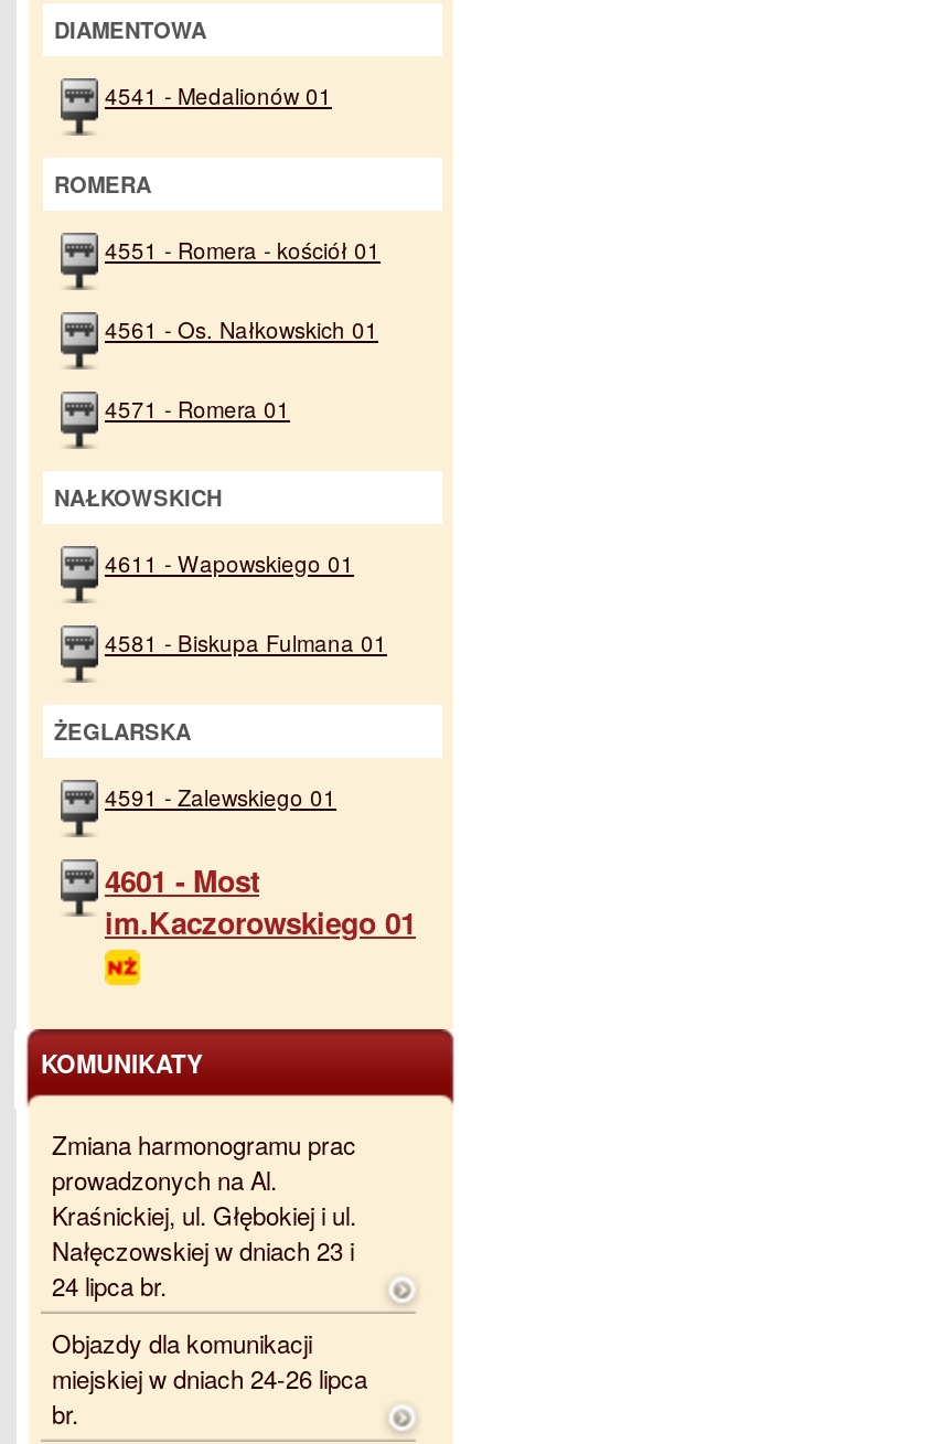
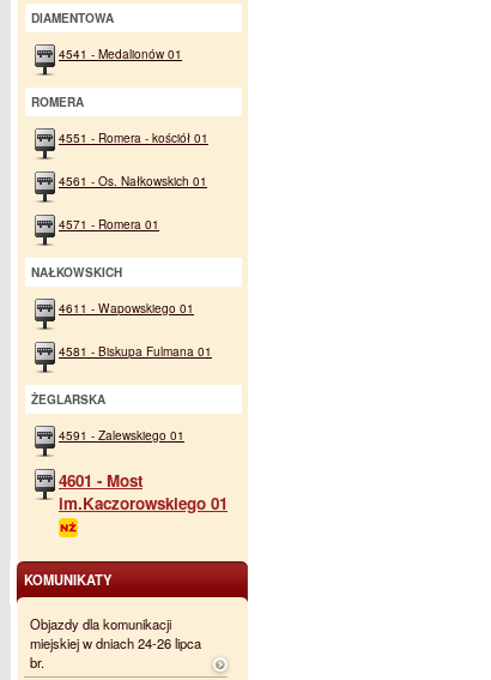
- Zmiana harmonogramu prac
- prowadzonych na Al.
- Kraśnickiej, ul. Głębokiej i ul.
- Nałęczowskiej w dniach 23 i
- 24 lipca br.
